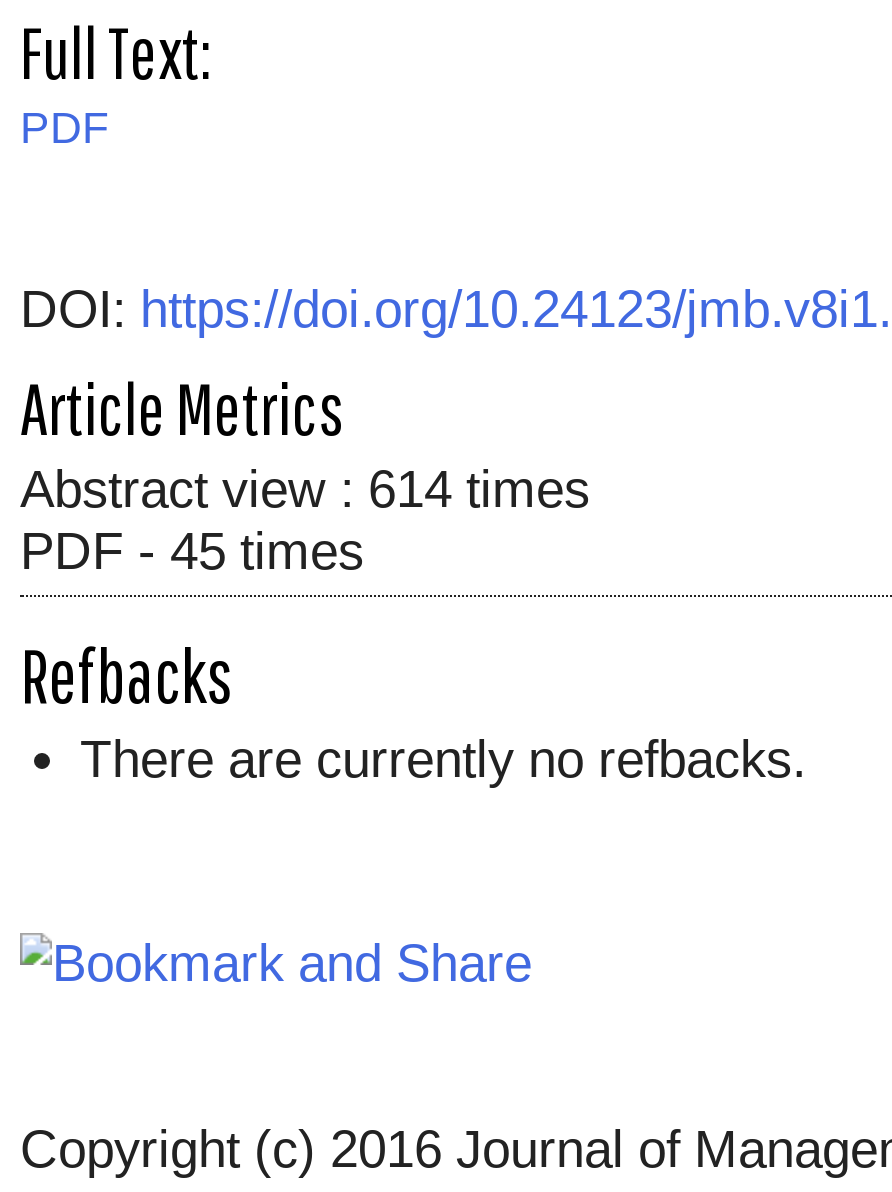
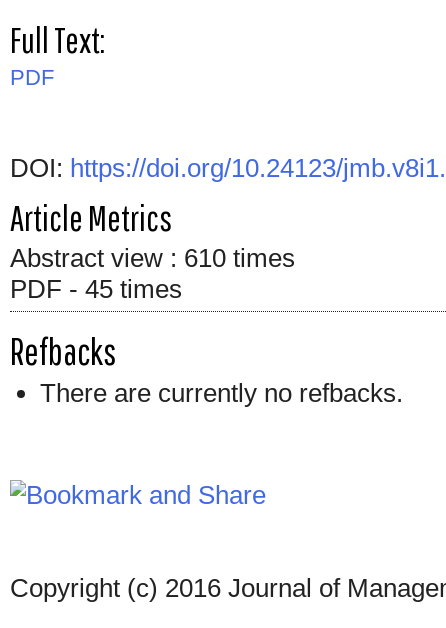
- Abstract view : 614 times
+ Abstract view : 610 times
